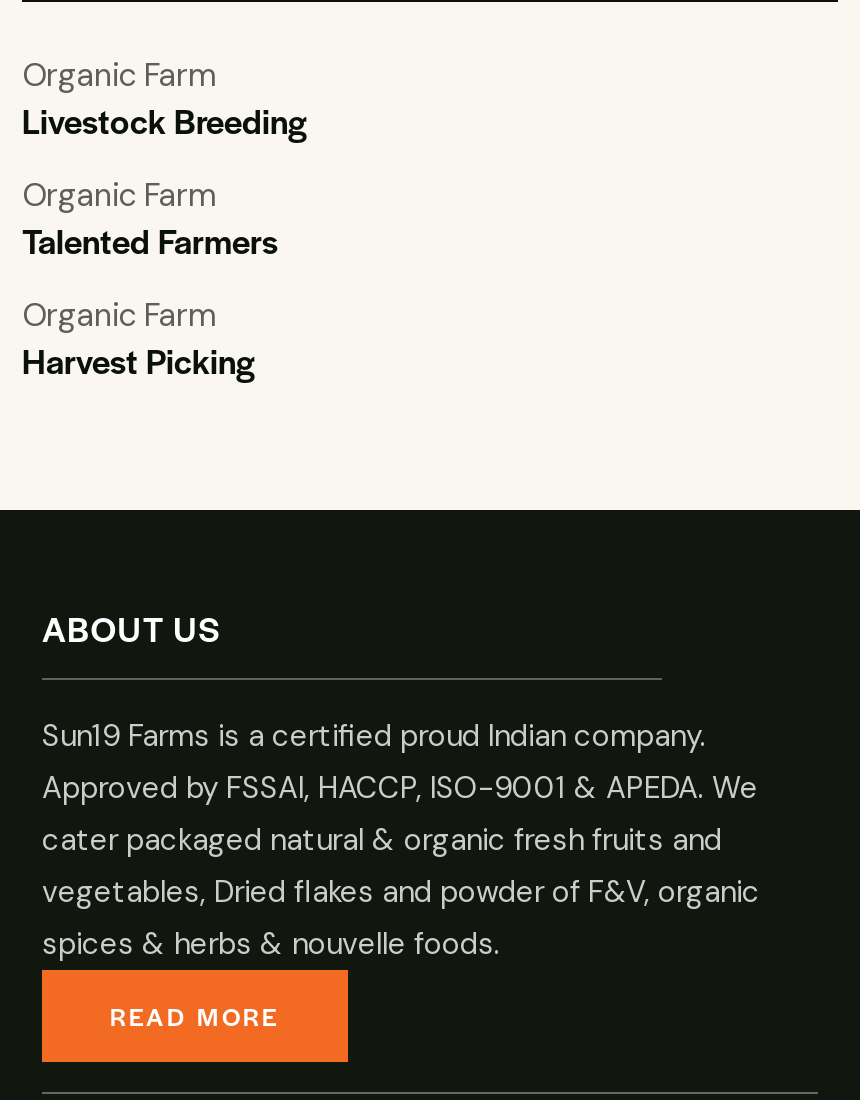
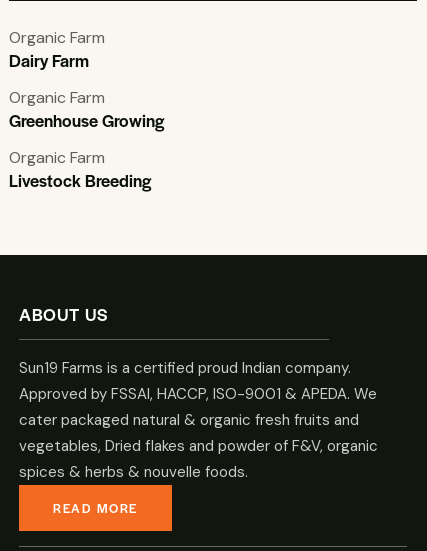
moved down: Livestock Breeding

+ Dairy Farm

- Talented Farmers
+ Greenhouse Growing

- Harvest Picking
